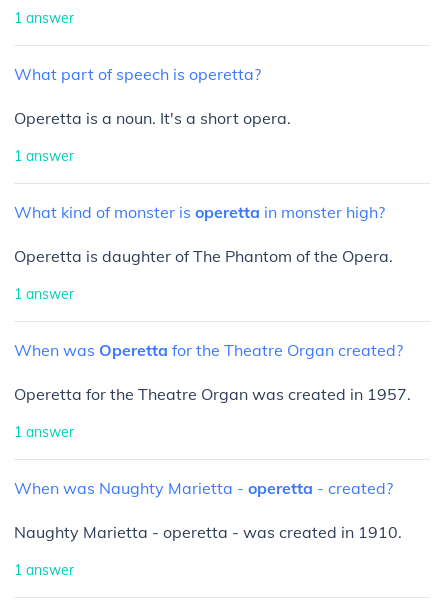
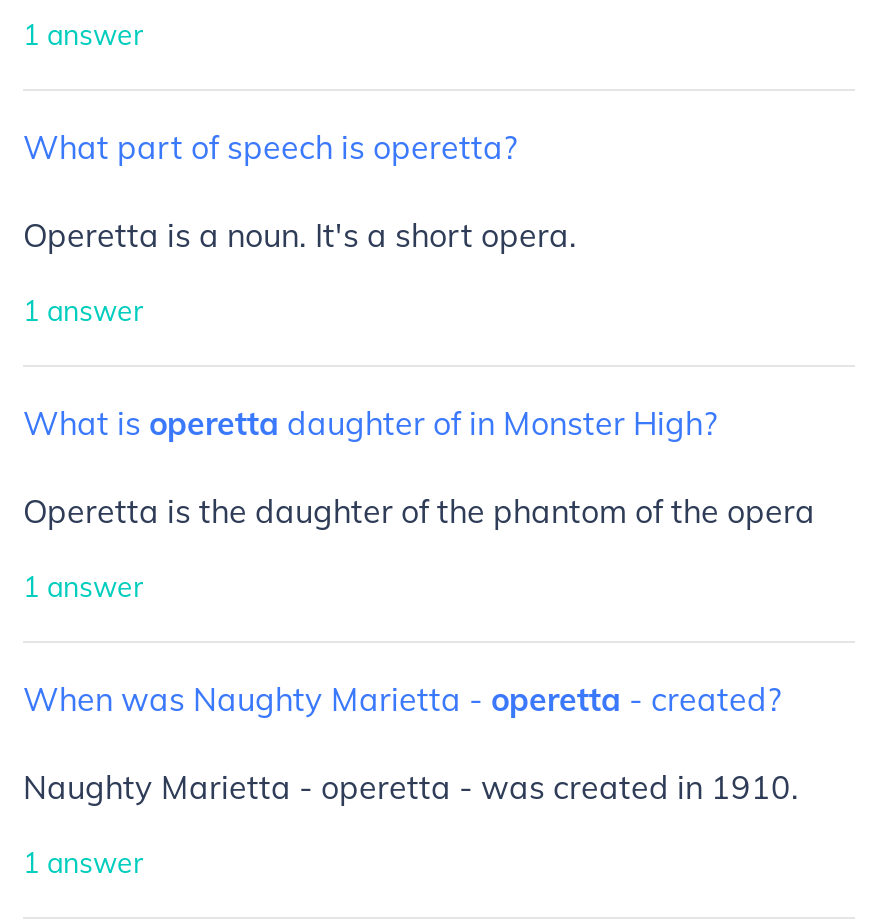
- What kind of monster is operetta in monster high?
- Operetta is daughter of The Phantom of the Opera.
- 1 answer
- When was Operetta for the Theatre Organ created?
- Operetta for the Theatre Organ was created in 1957.
+ What is operetta daughter of in Monster High?
+ Operetta is the daughter of the phantom of the opera
